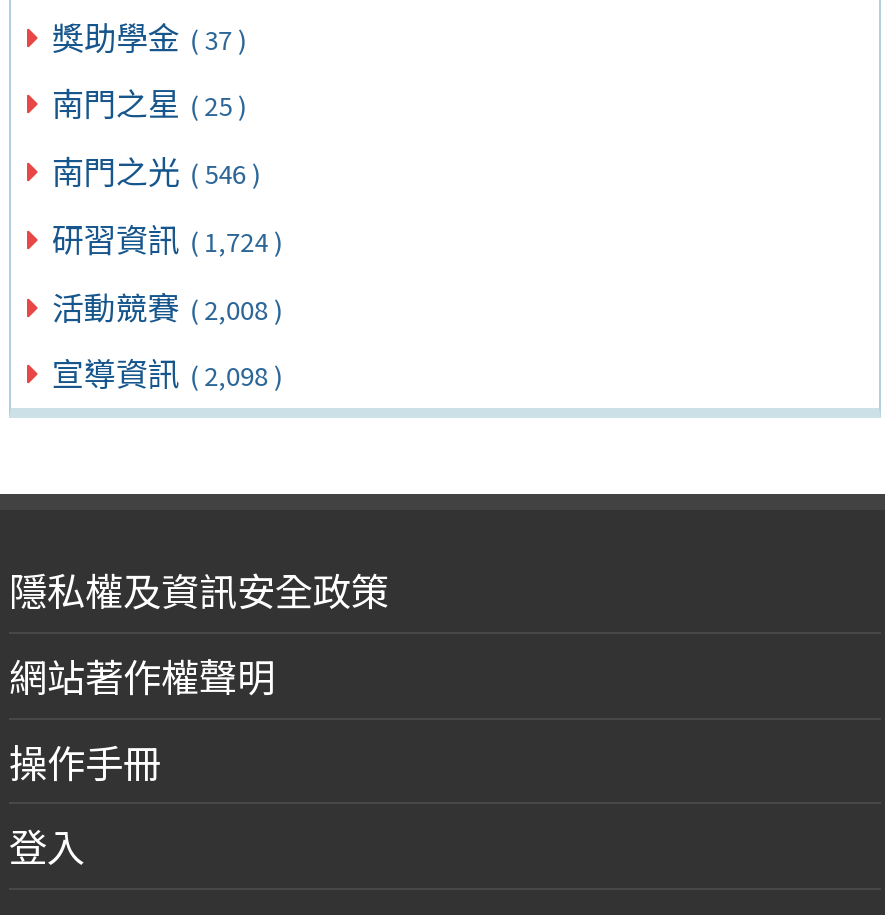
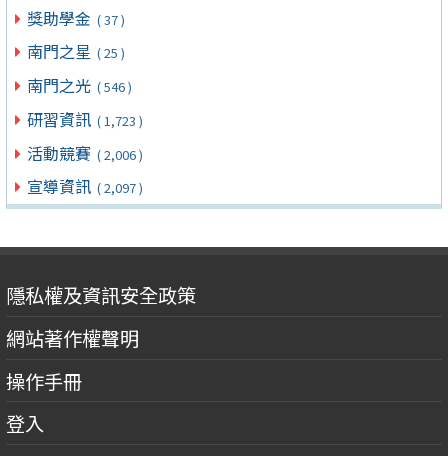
- 研習資訊 ( 1,724 )
+ 研習資訊 ( 1,723 )

- 活動競賽 ( 2,008 )
+ 活動競賽 ( 2,006 )

- 宣導資訊 ( 2,098 )
+ 宣導資訊 ( 2,097 )
